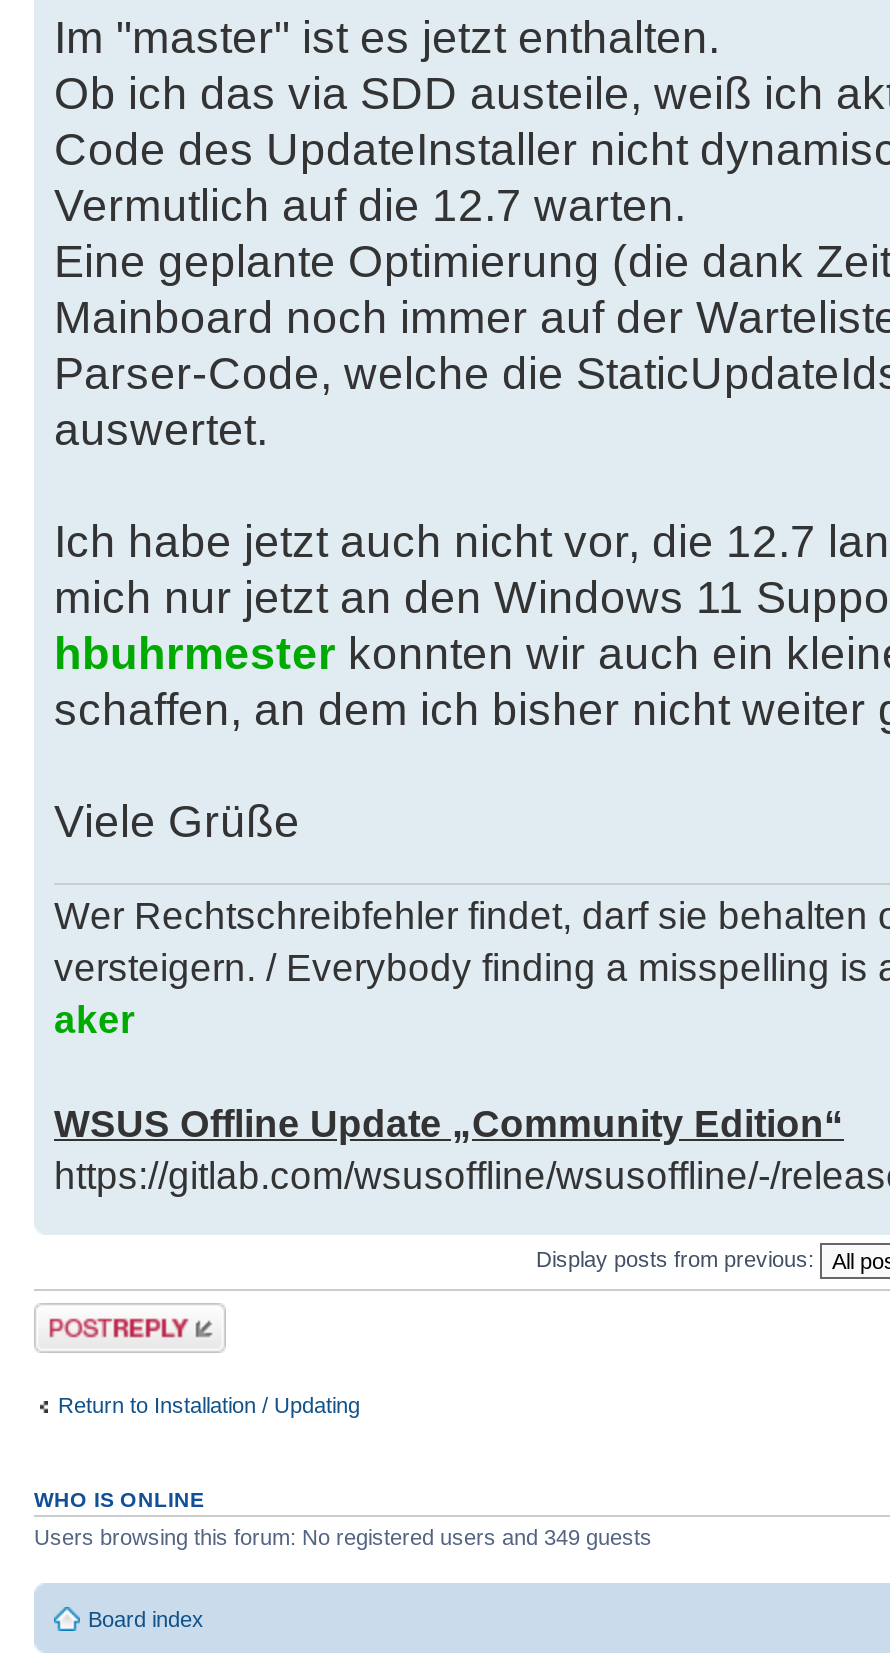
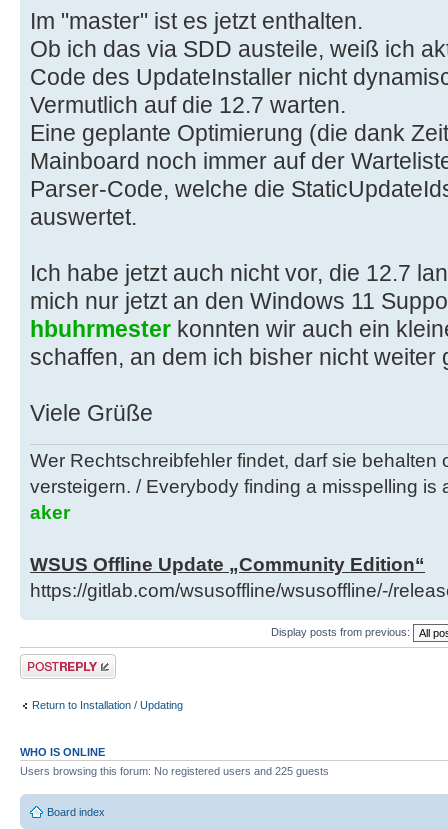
- Users browsing this forum: No registered users and 349 guests
+ Users browsing this forum: No registered users and 225 guests
